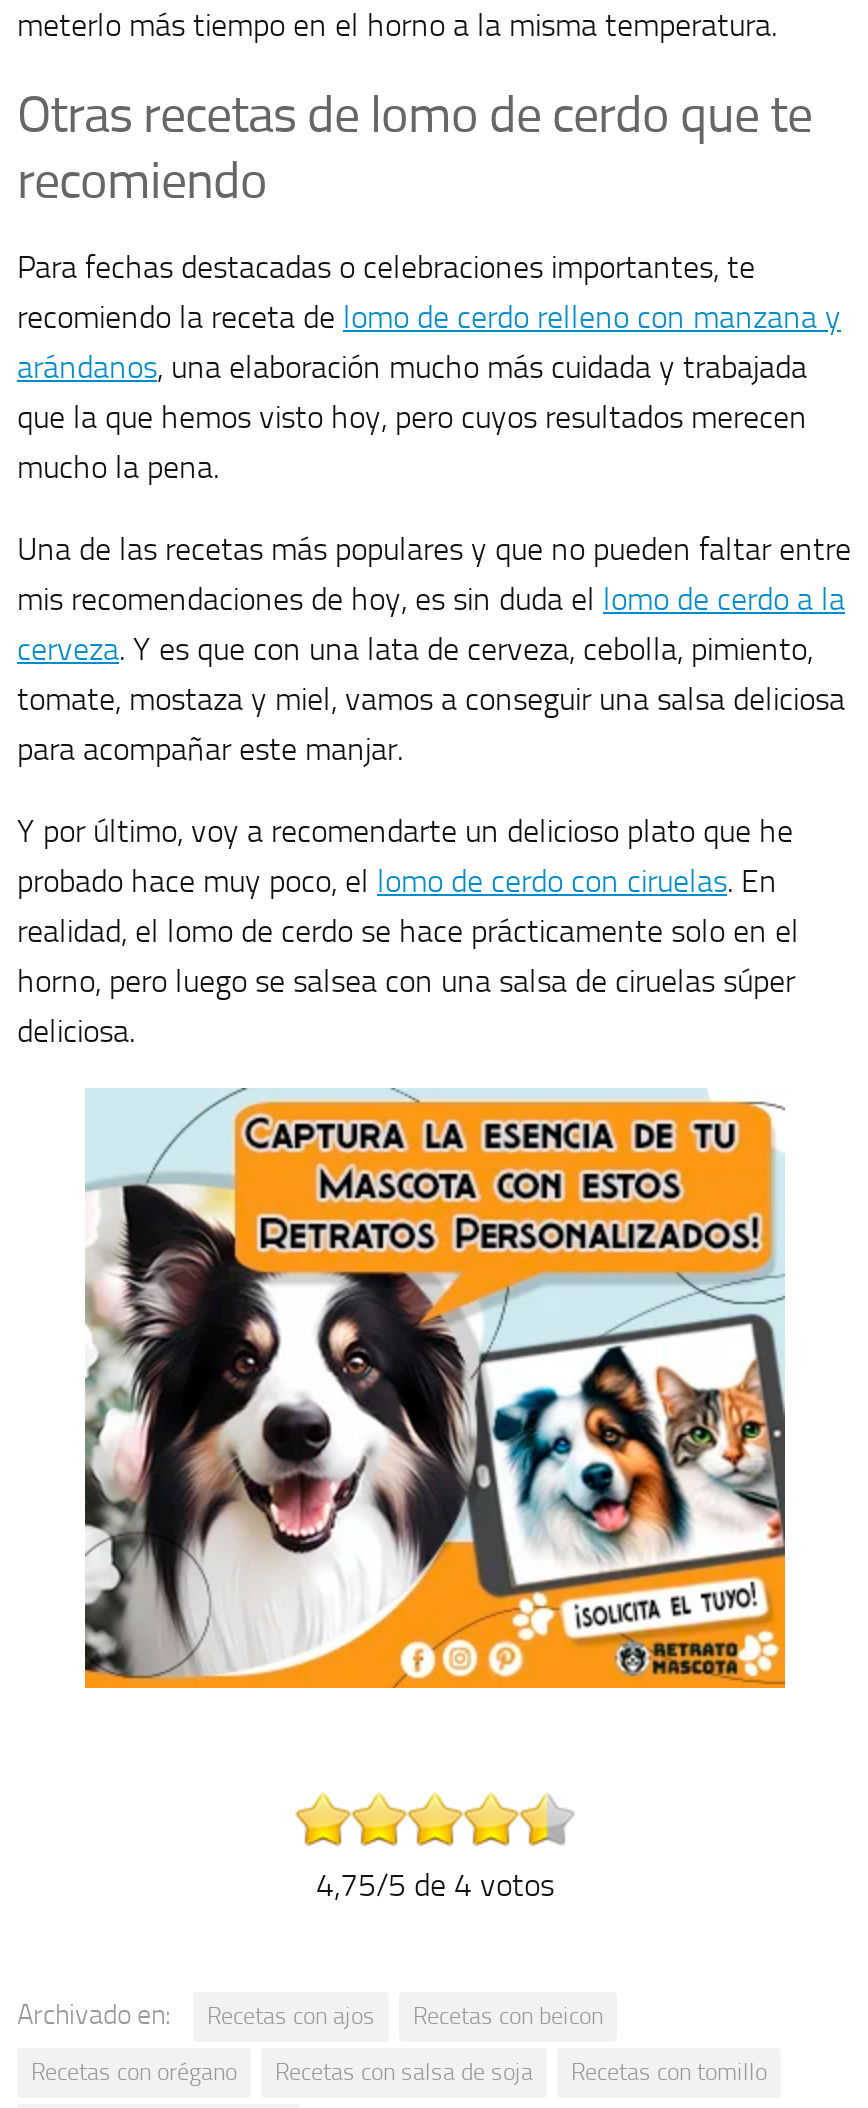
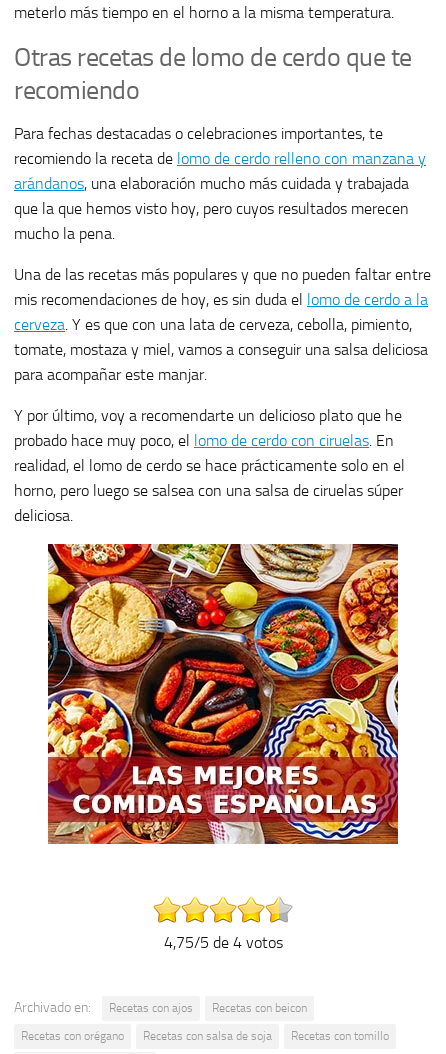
- [image]
+ [image]
